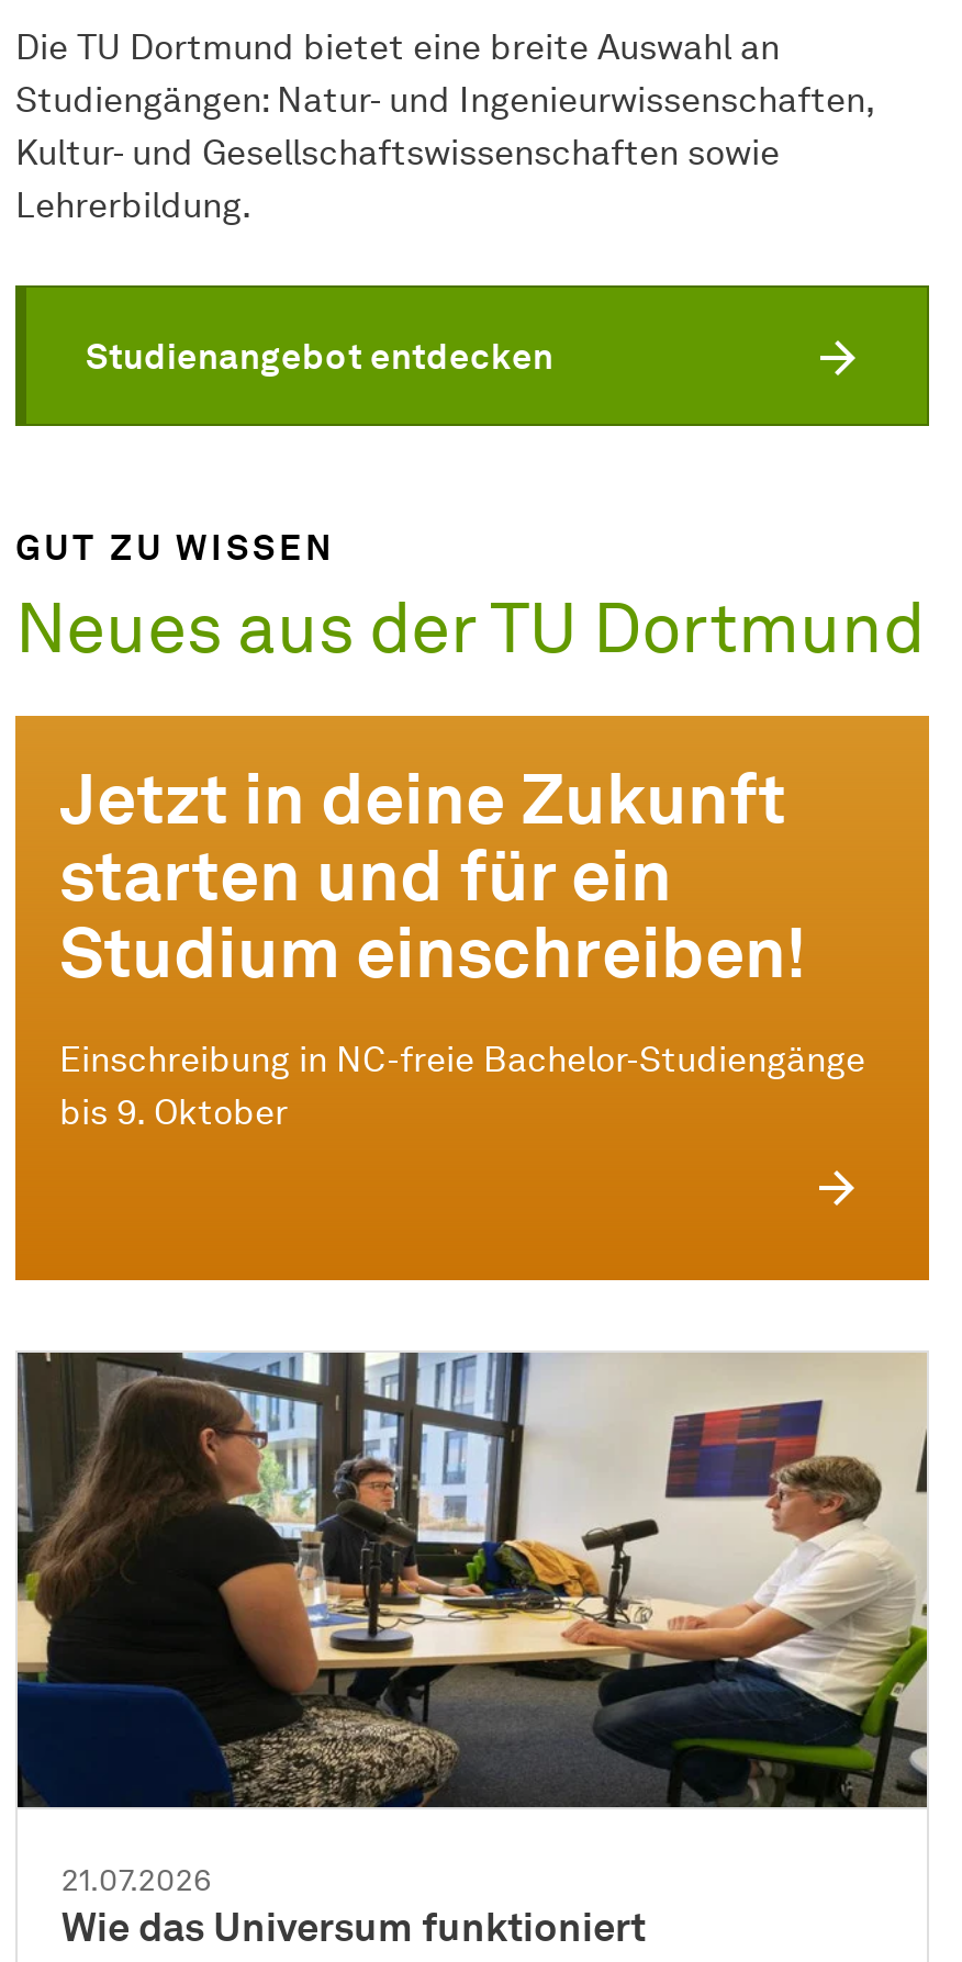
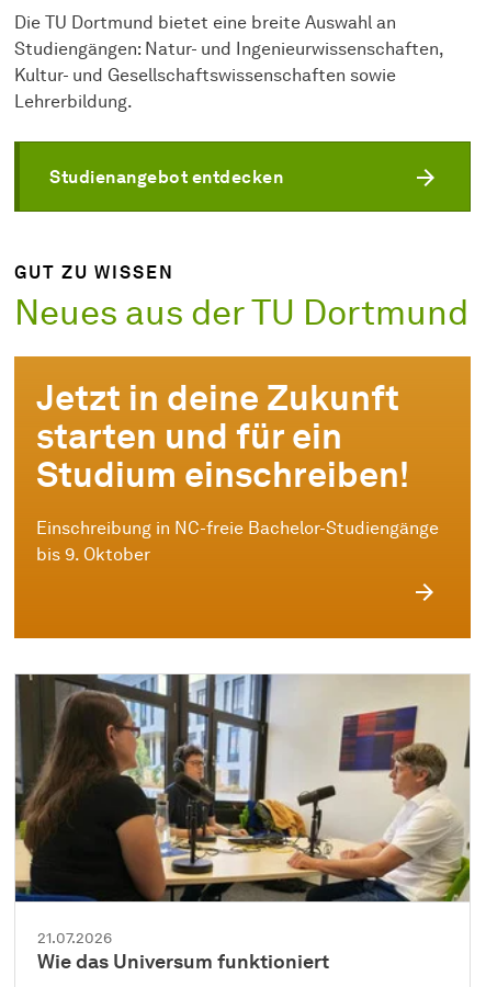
- [image]
+ [image]
